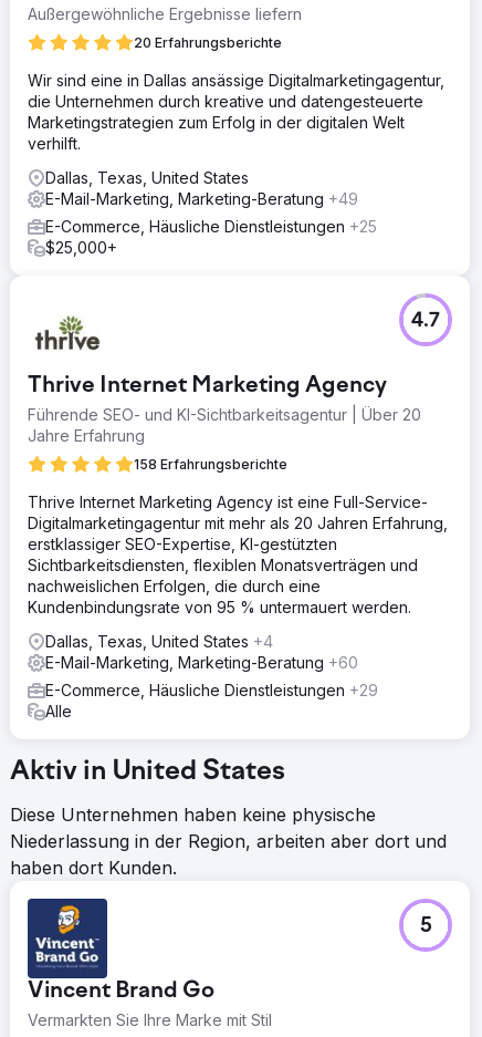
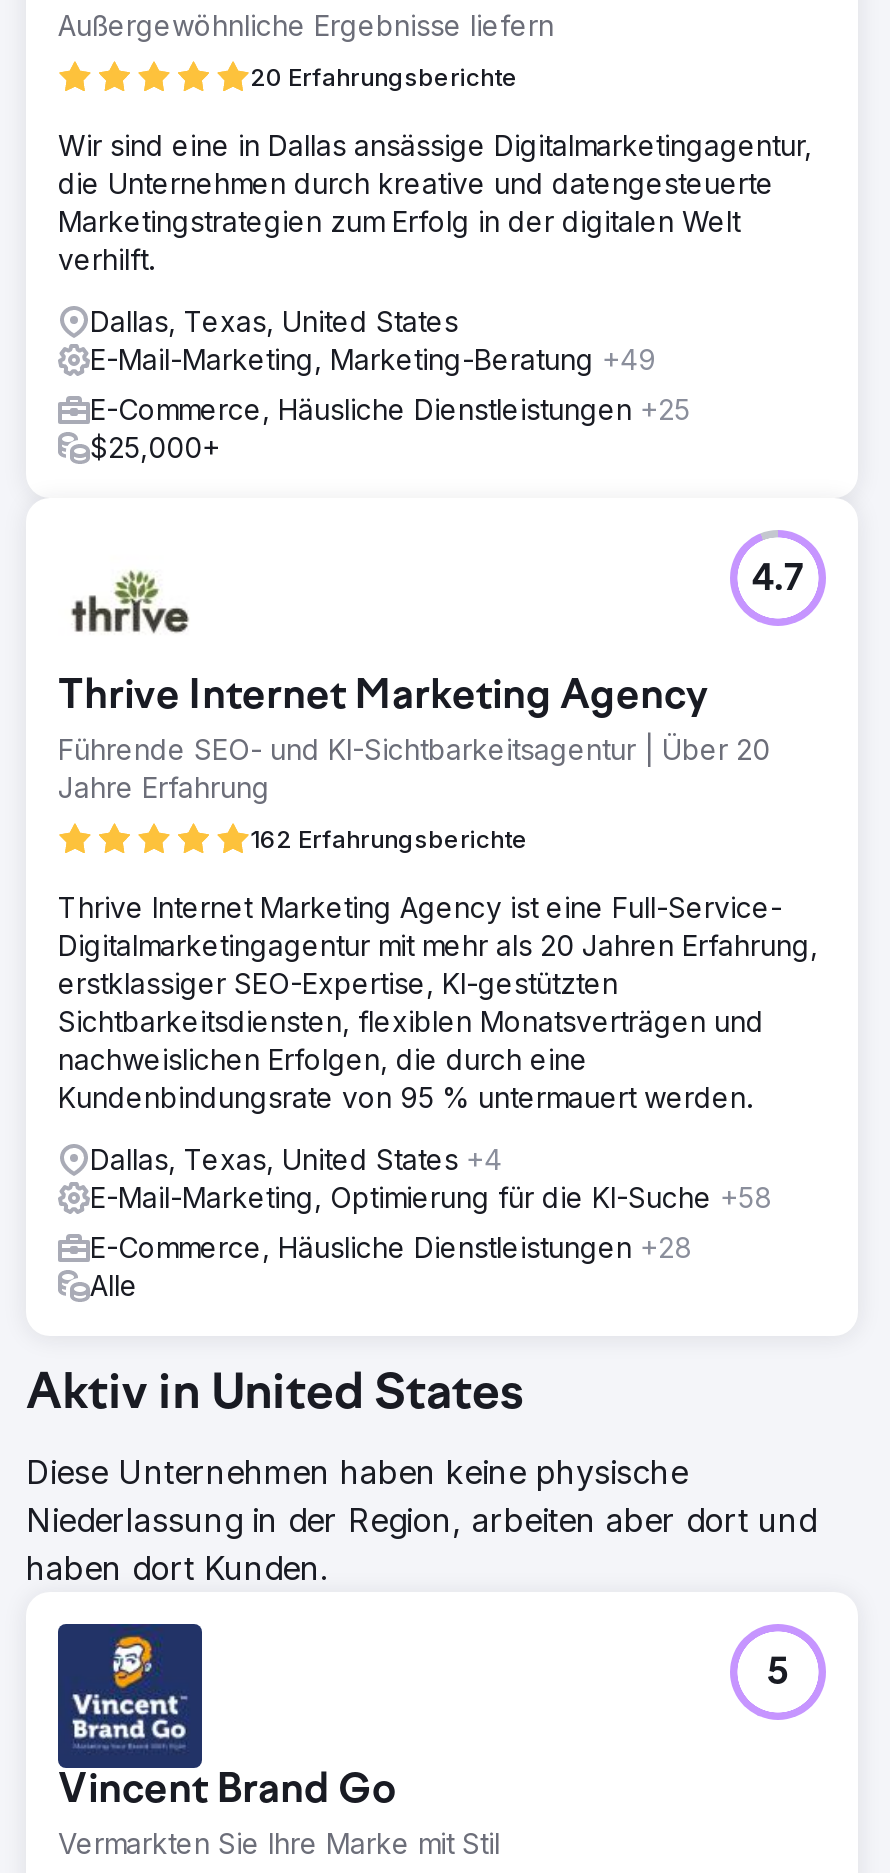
- 158 Erfahrungsberichte
+ 162 Erfahrungsberichte

- E-Mail-Marketing, Marketing-Beratung +60
+ E-Mail-Marketing, Optimierung für die KI-Suche +58

- E-Commerce, Häusliche Dienstleistungen +29
+ E-Commerce, Häusliche Dienstleistungen +28
